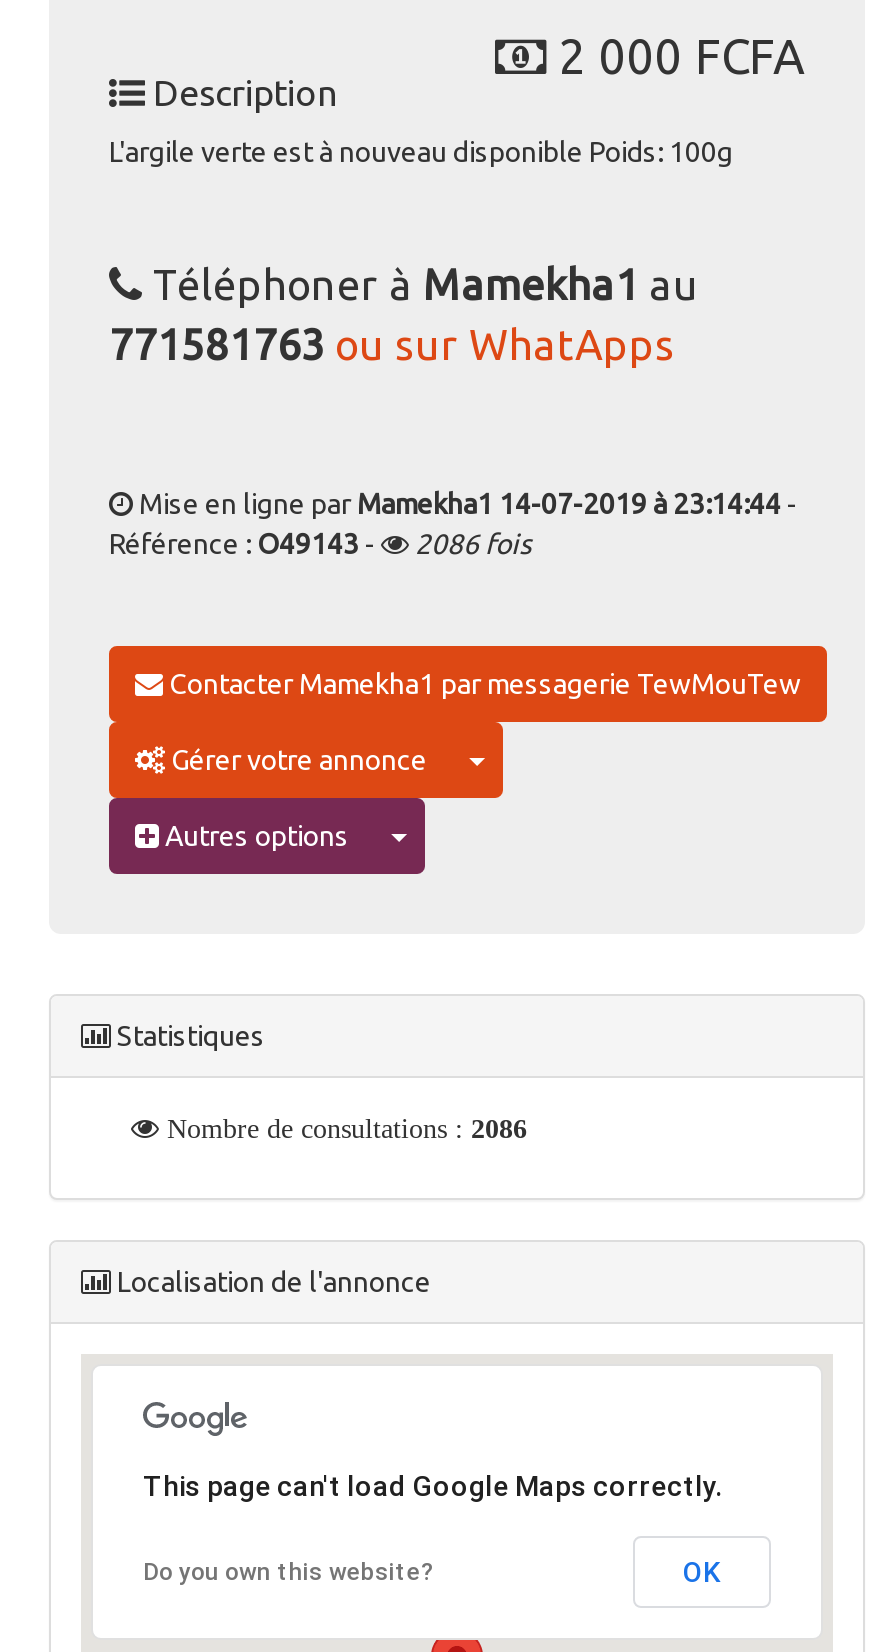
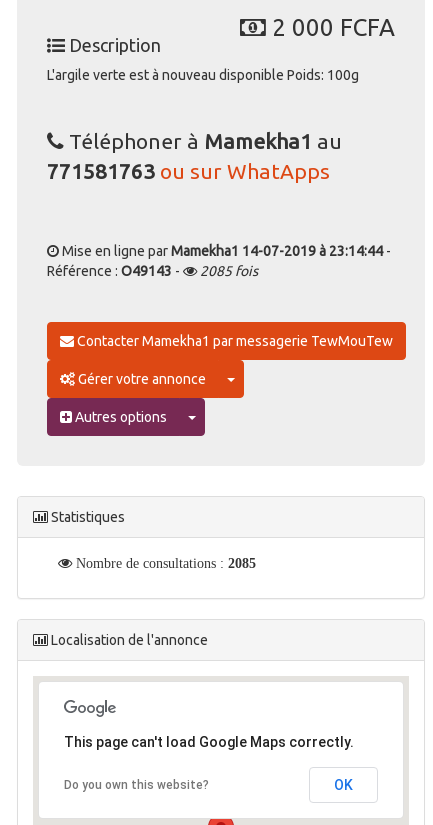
- Référence : O49143 - 2086 fois
+ Référence : O49143 - 2085 fois

- Nombre de consultations : 2086
+ Nombre de consultations : 2085
